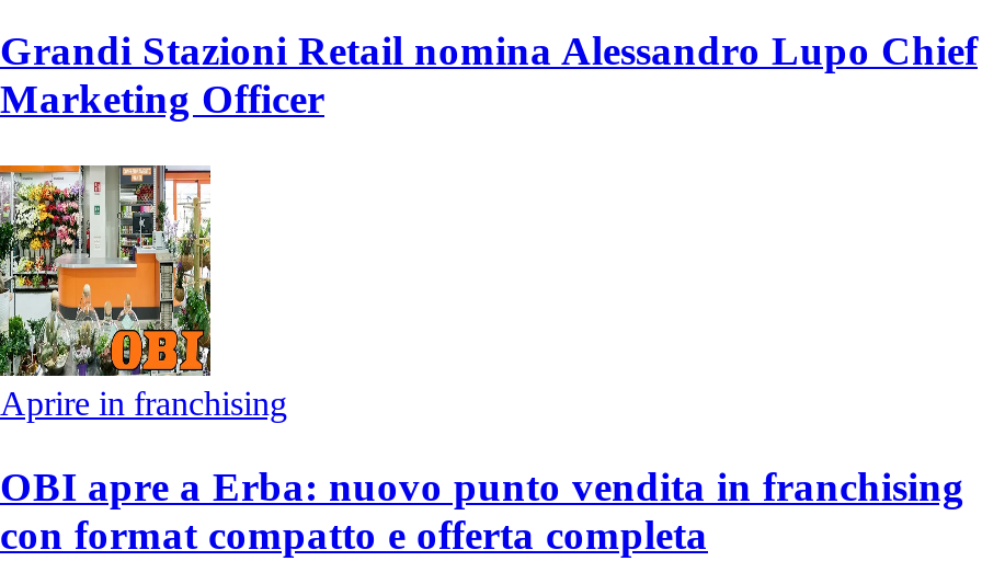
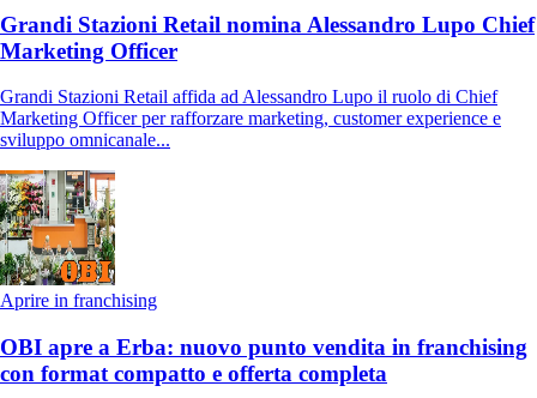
+ Grandi Stazioni Retail affida ad Alessandro Lupo il ruolo di Chief
+ Marketing Officer per rafforzare marketing, customer experience e
+ sviluppo omnicanale...
